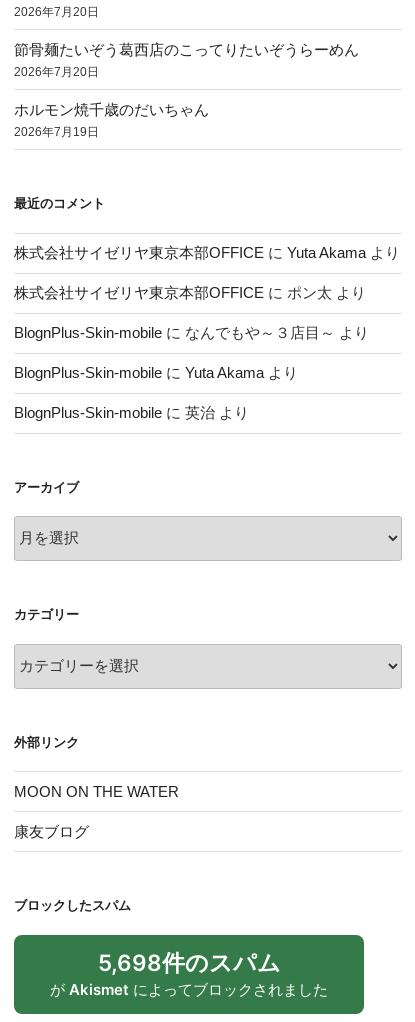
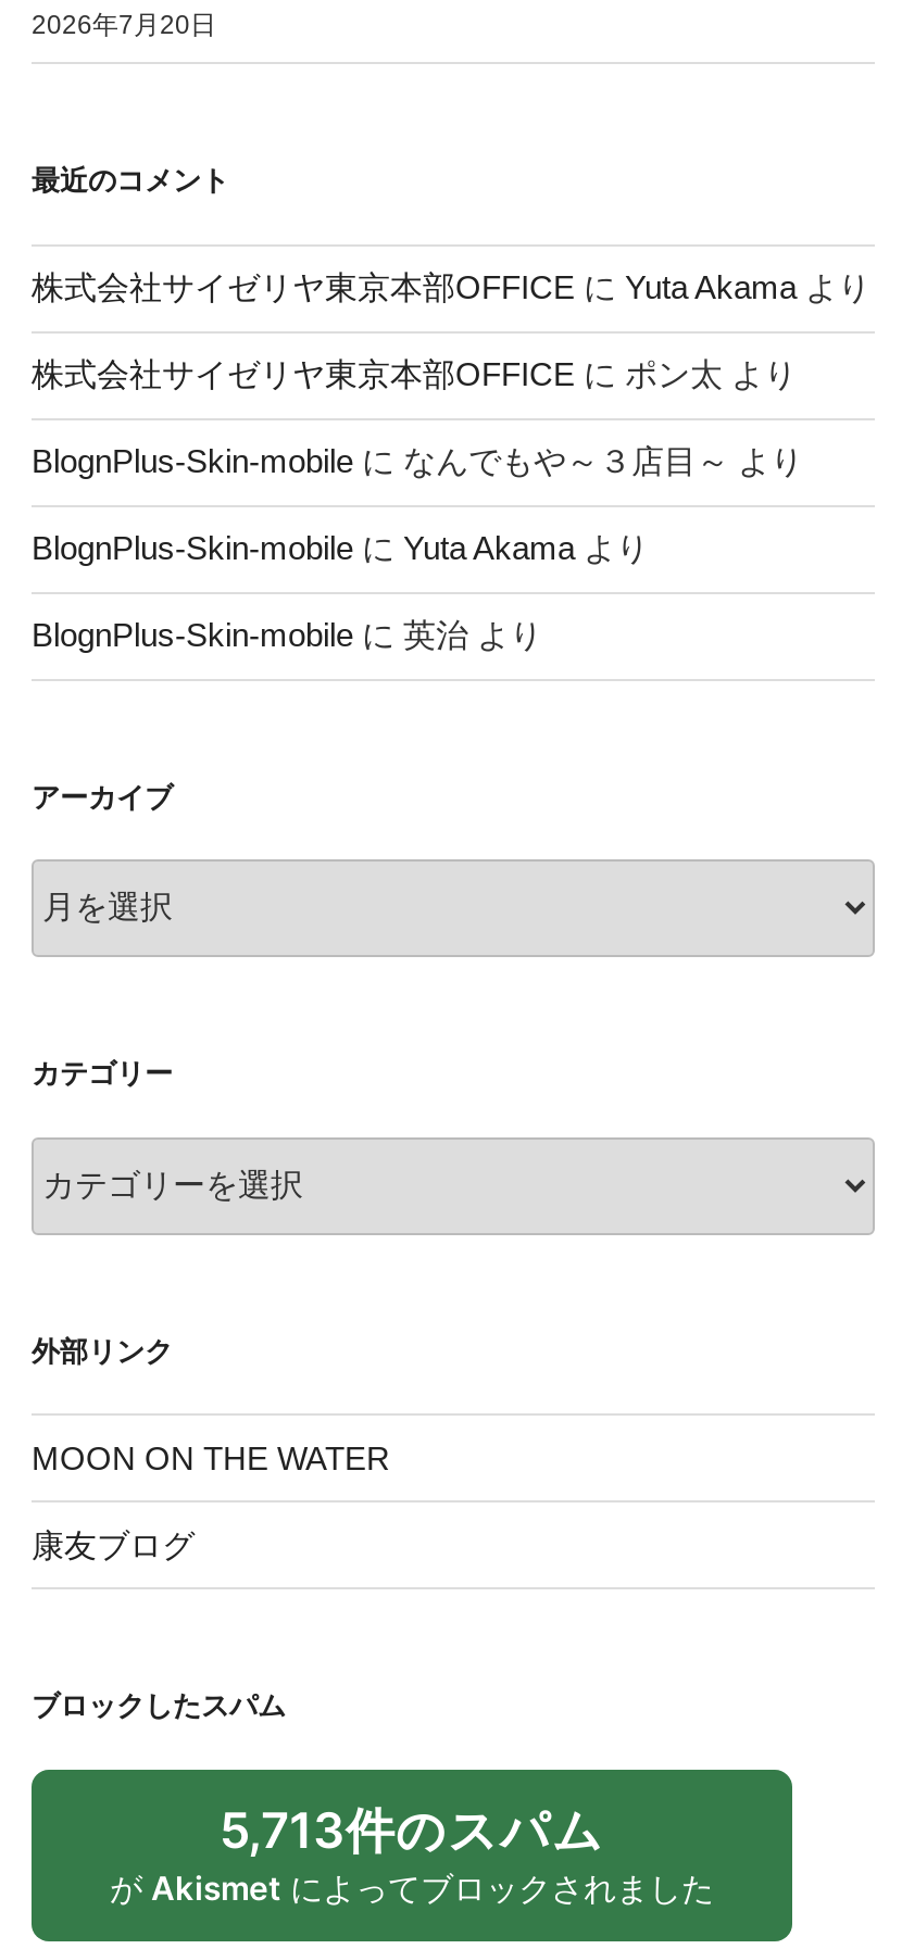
- 節骨麺たいぞう葛西店のこってりたいぞうらーめん
- 2026年7月20日
- ホルモン焼千歳のだいちゃん
- 2026年7月19日

- 5,698件のスパム
+ 5,713件のスパム
